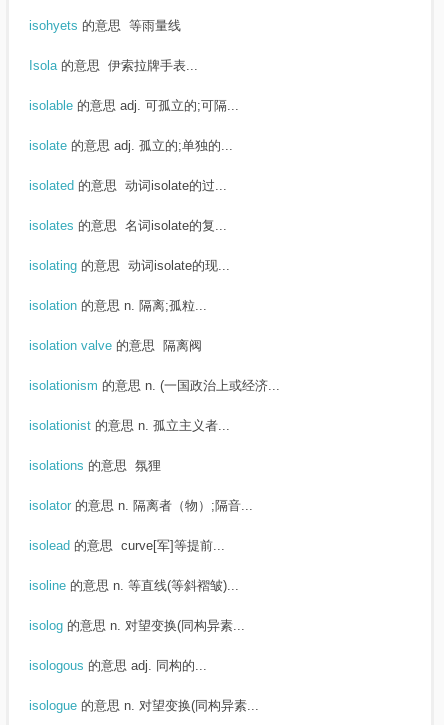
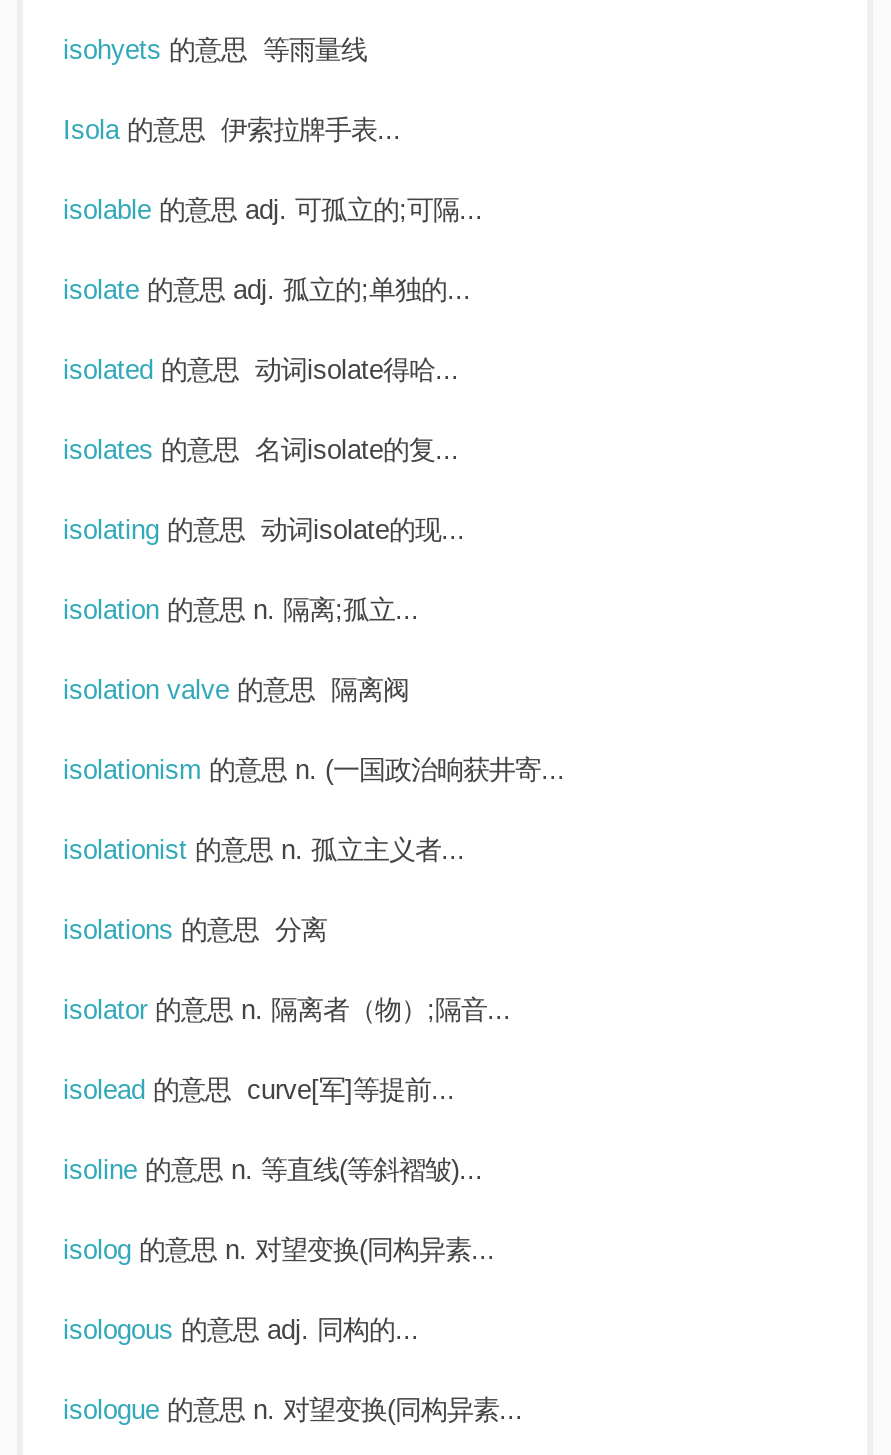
- isolated的意思 动词isolate的过...
+ isolated的意思 动词isolate得哈...

- isolation的意思 n. 隔离;孤粒...
+ isolation的意思 n. 隔离;孤立...

- isolationism的意思 n. (一国政治上或经济...
+ isolationism的意思 n. (一国政治晌获井寄...

- isolations的意思 氛狸
+ isolations的意思 分离
